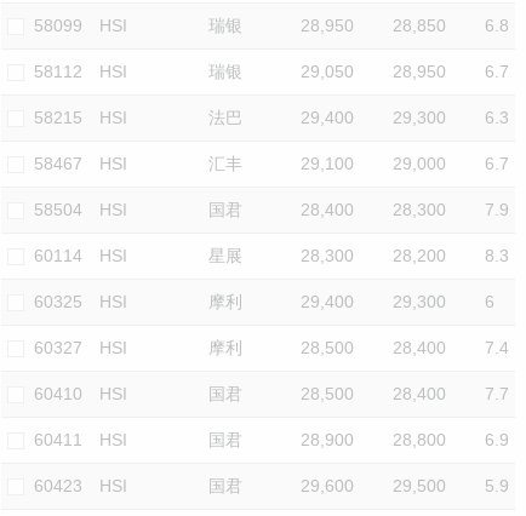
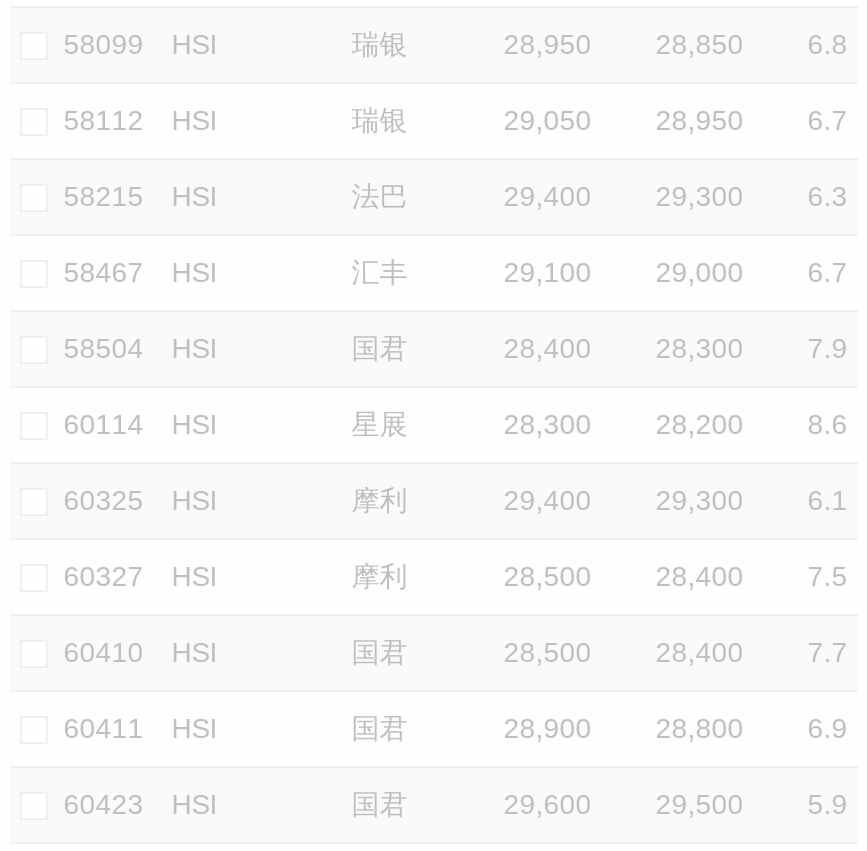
- 28,300 28,200 8.3
+ 28,300 28,200 8.6

- 29,400 29,300 6
+ 29,400 29,300 6.1

- 28,500 28,400 7.4
+ 28,500 28,400 7.5
